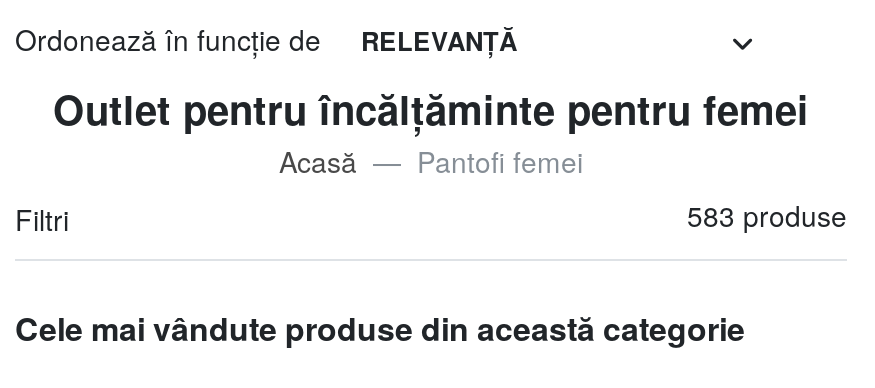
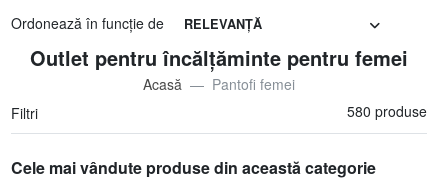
- 583 produse
+ 580 produse
